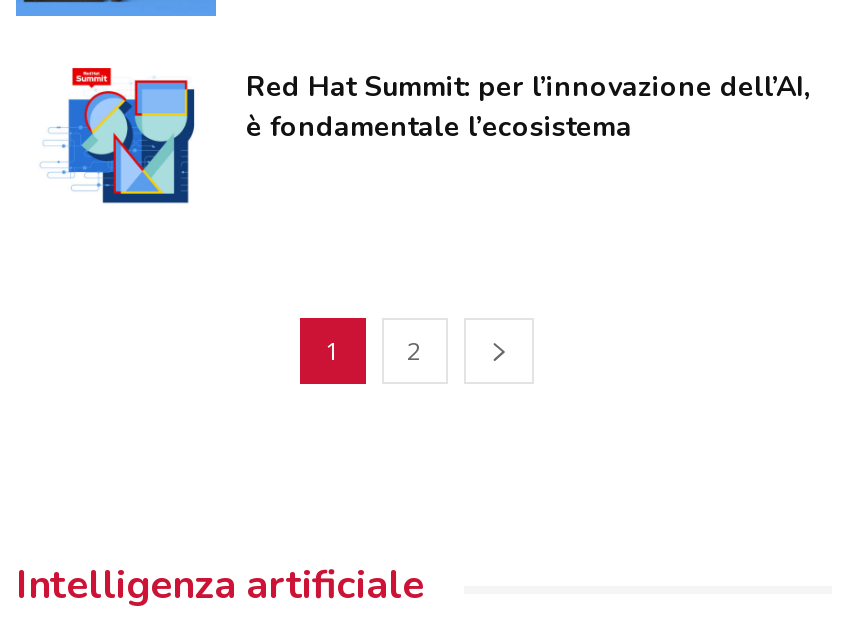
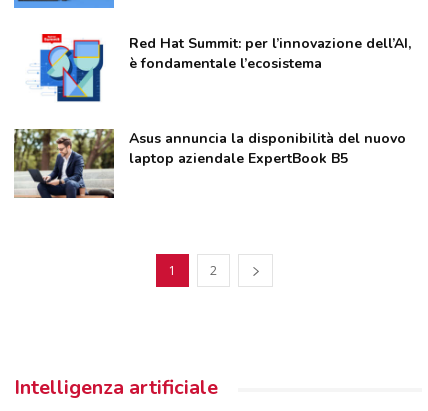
+ [image]
+ Asus annuncia la disponibilità del nuovo
+ laptop aziendale ExpertBook B5
